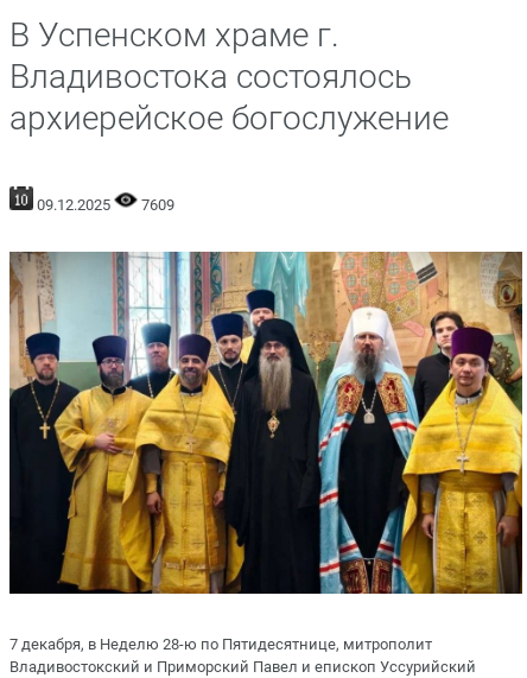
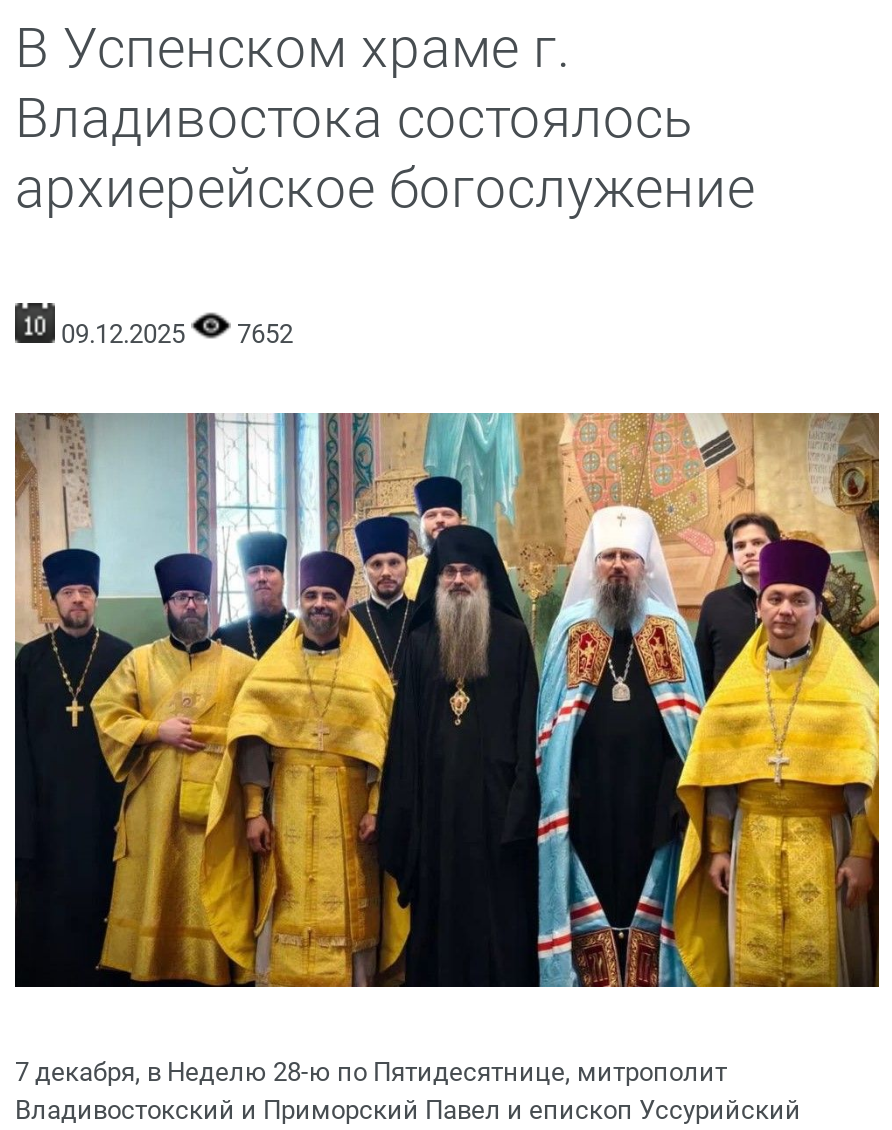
- 09.12.2025 7609
+ 09.12.2025 7652
